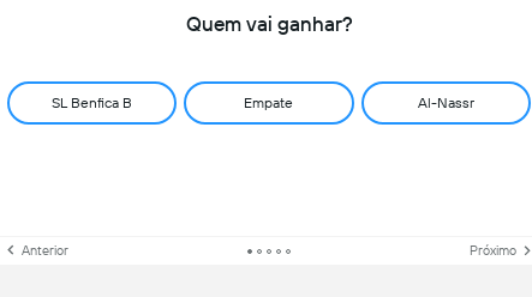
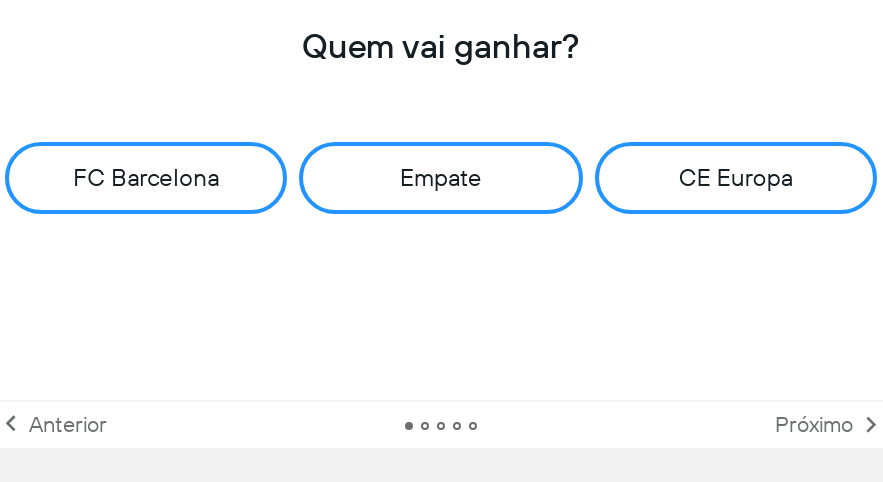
- SL Benfica B
+ FC Barcelona

- Al-Nassr
+ CE Europa
